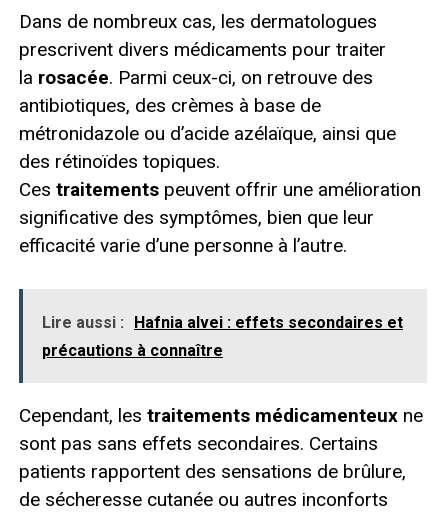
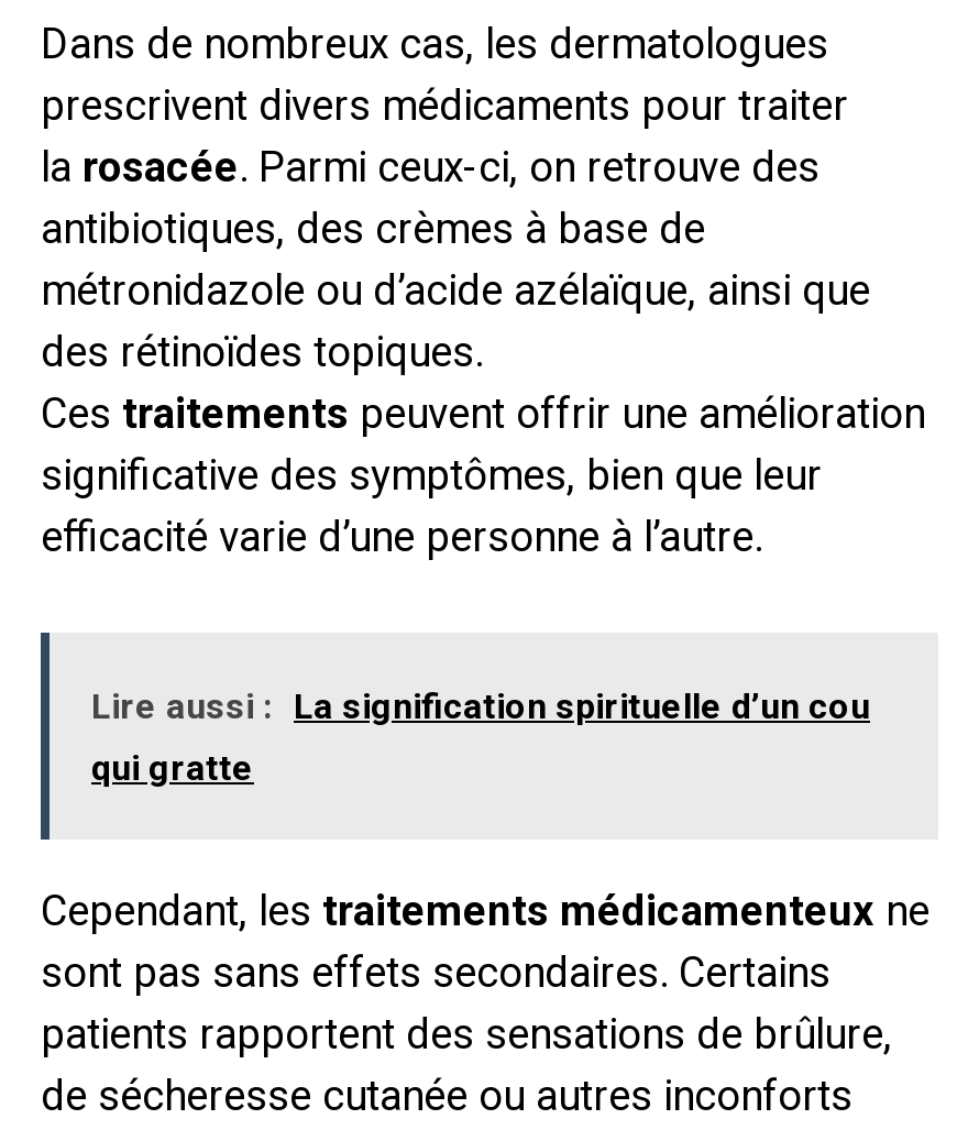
- Lire aussi : Hafnia alvei : effets secondaires et
+ Lire aussi : La signification spirituelle d’un cou

- précautions à connaître
+ qui gratte
